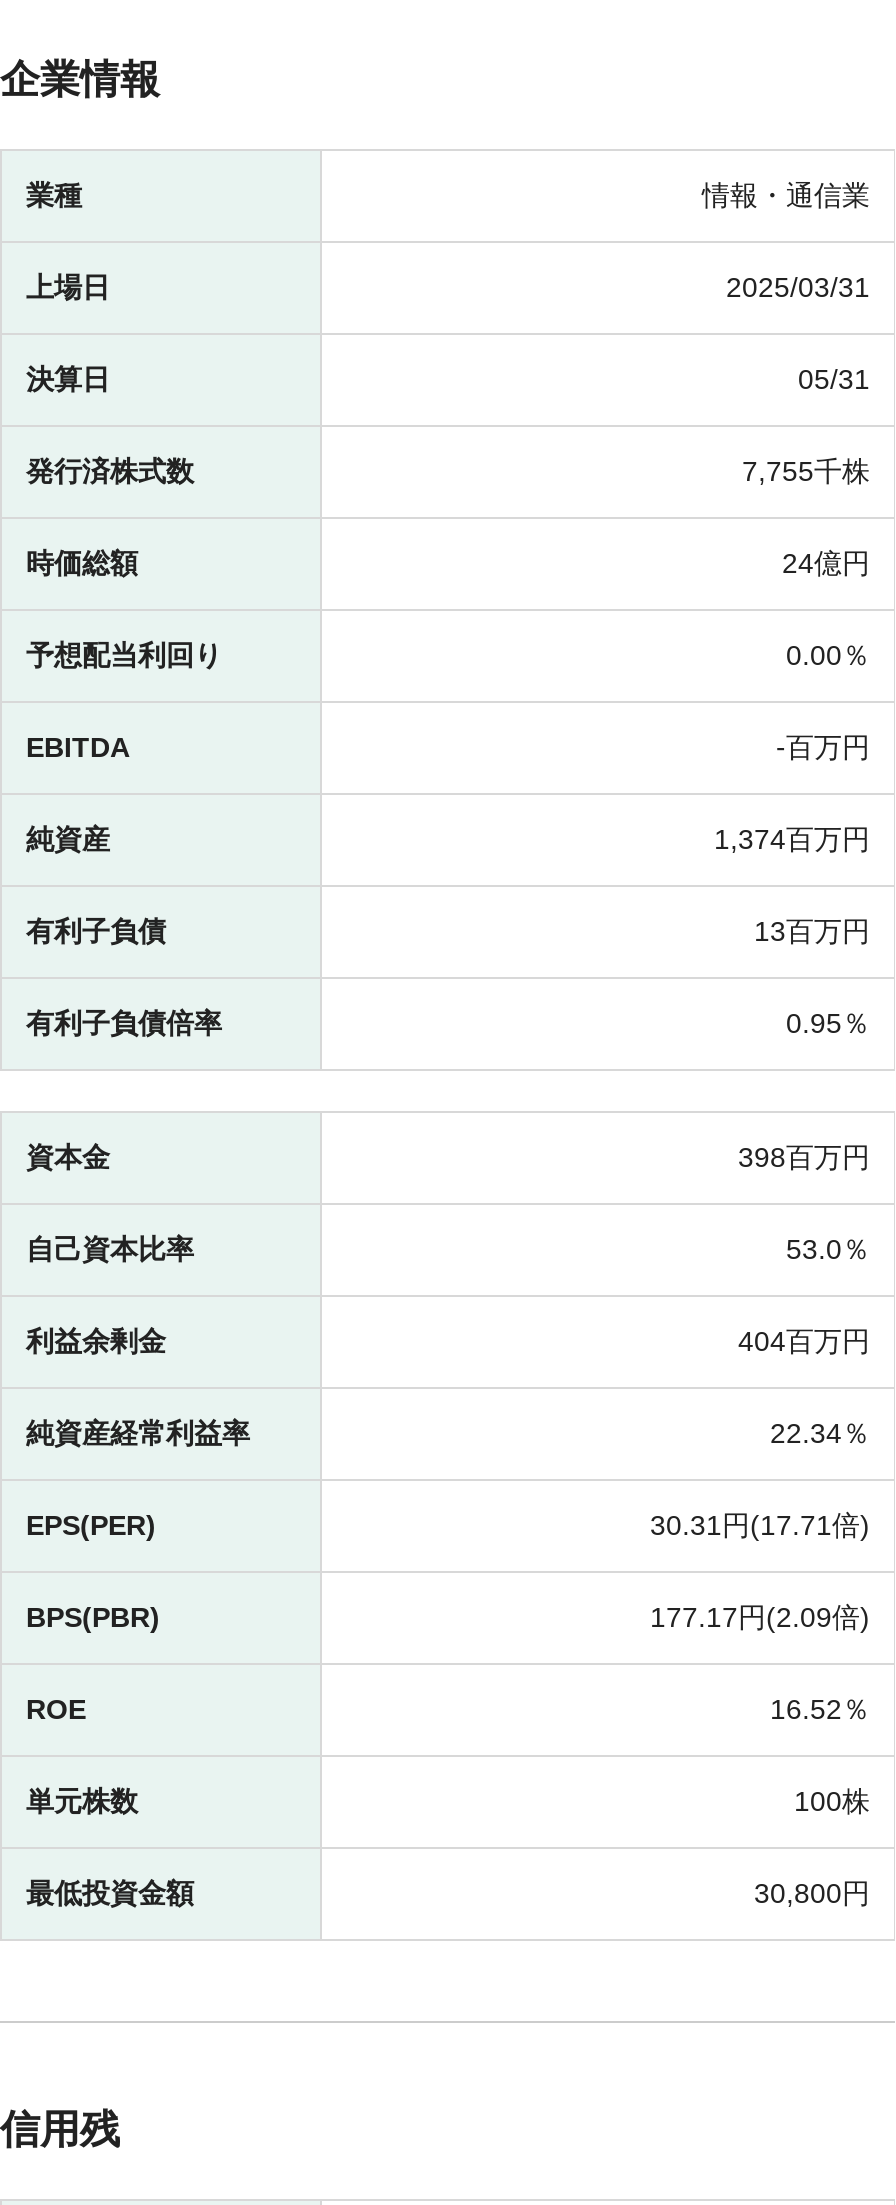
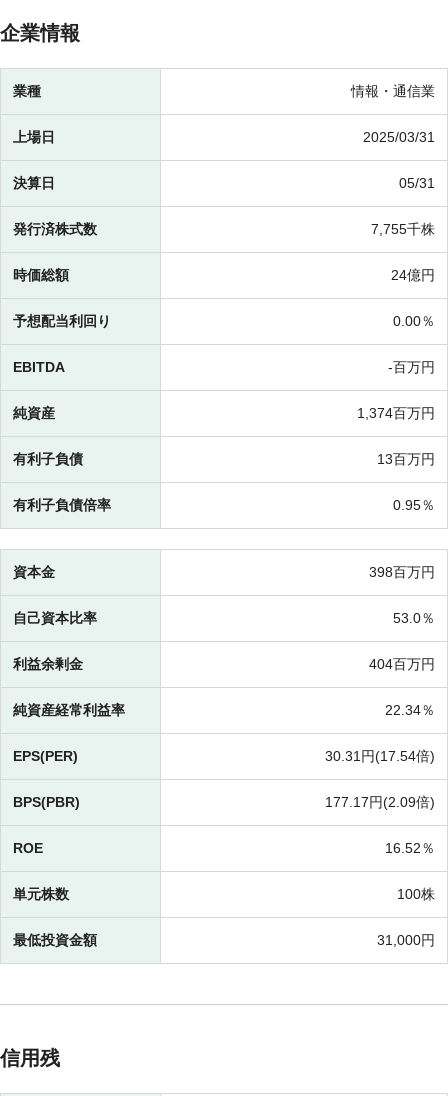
- 30.31円(17.71倍)
+ 30.31円(17.54倍)

- 30,800円
+ 31,000円
